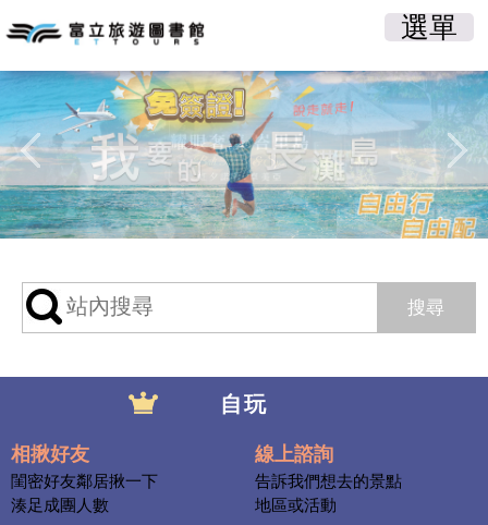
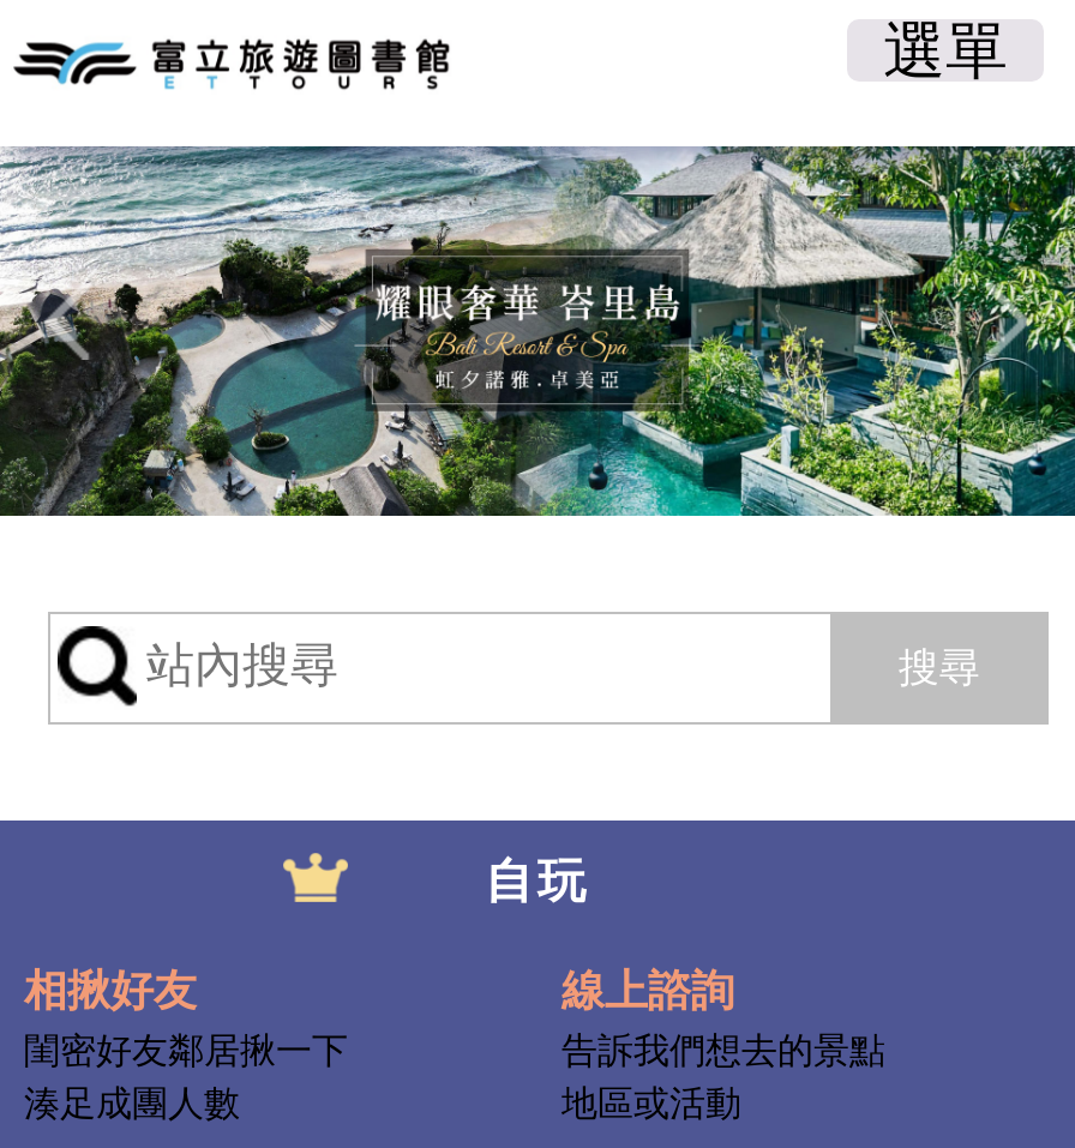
- [image]
+ [image]
